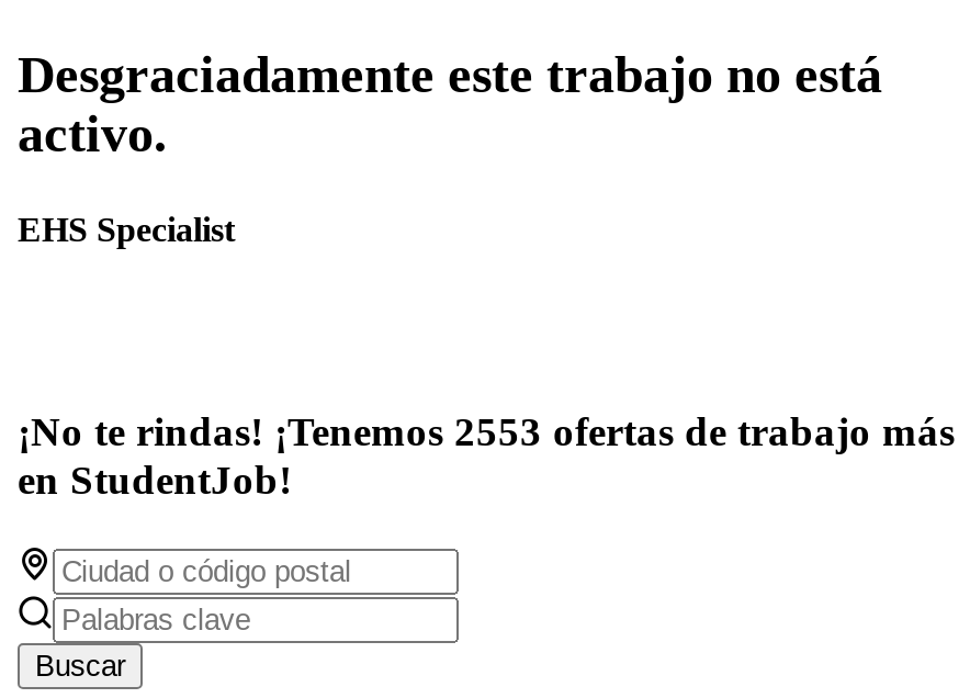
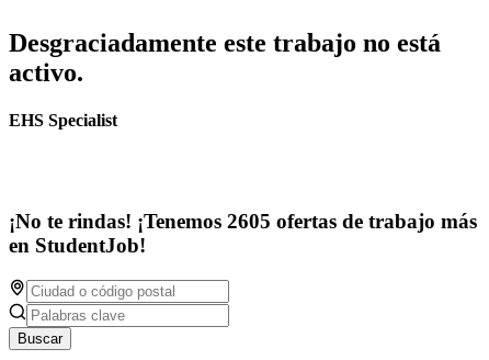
- ¡No te rindas! ¡Tenemos 2553 ofertas de trabajo más
+ ¡No te rindas! ¡Tenemos 2605 ofertas de trabajo más
